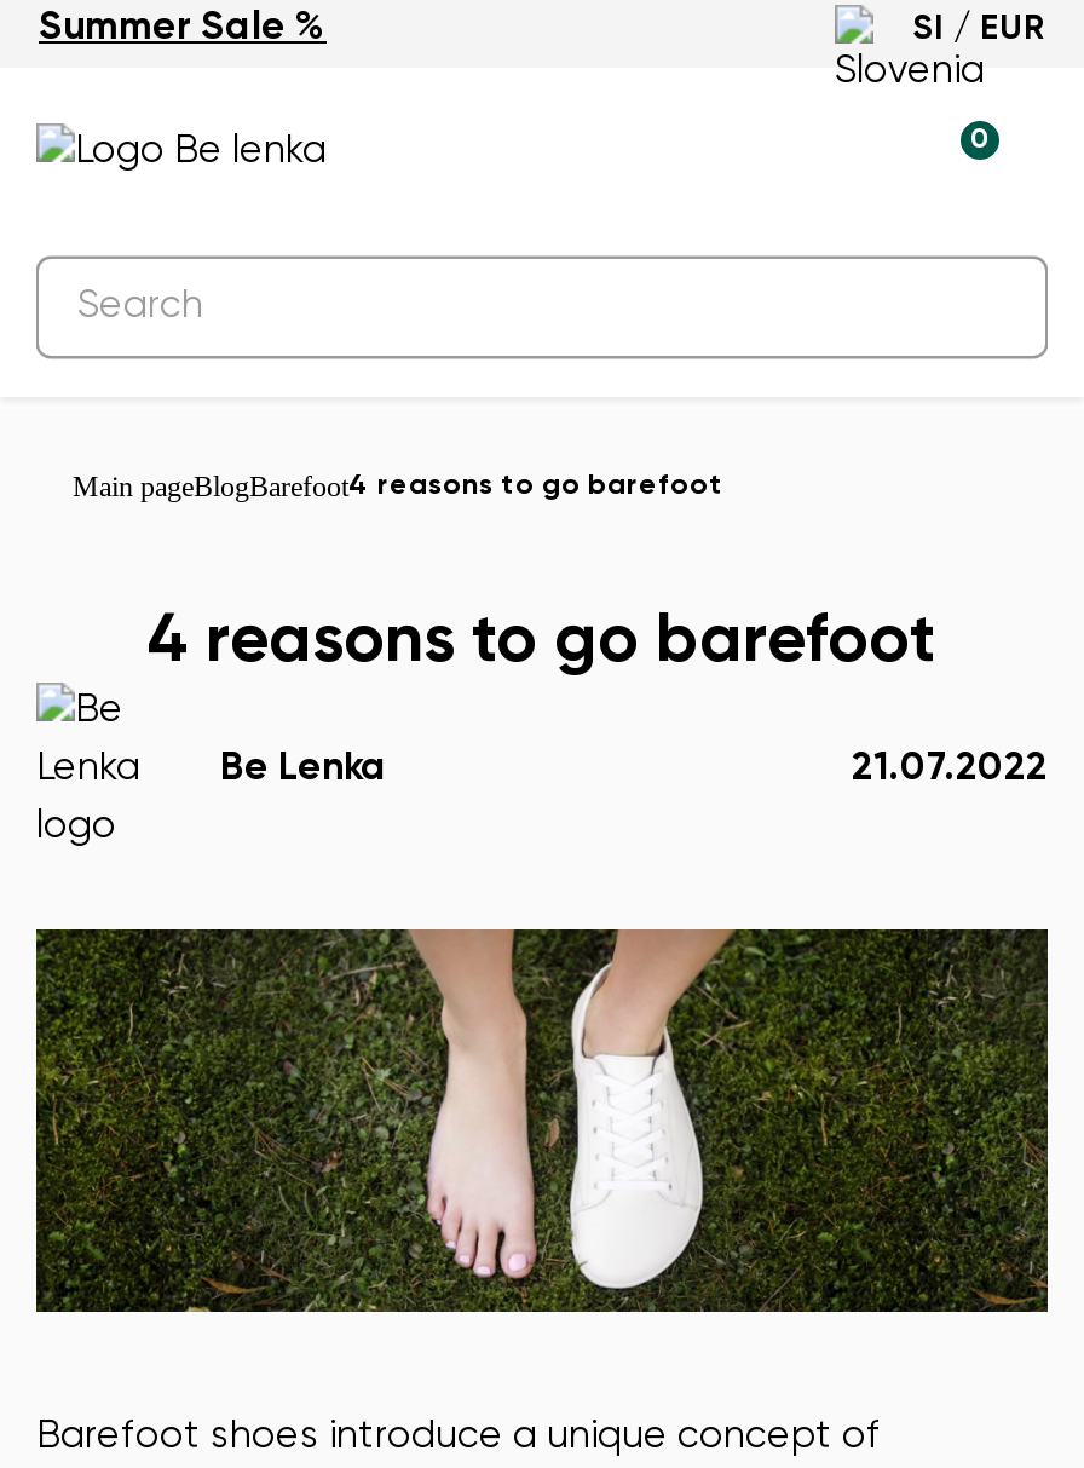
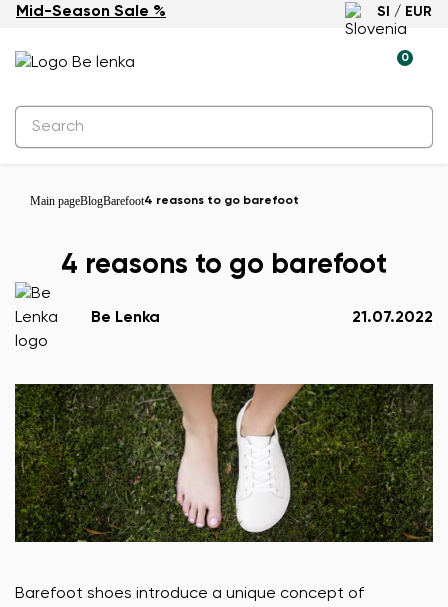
- Summer Sale %
+ Mid-Season Sale %
